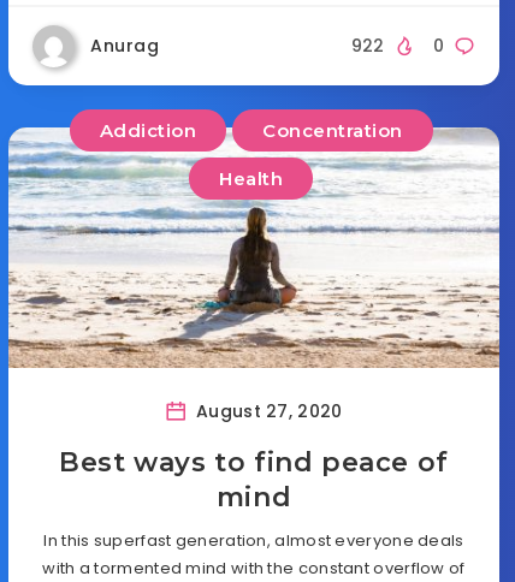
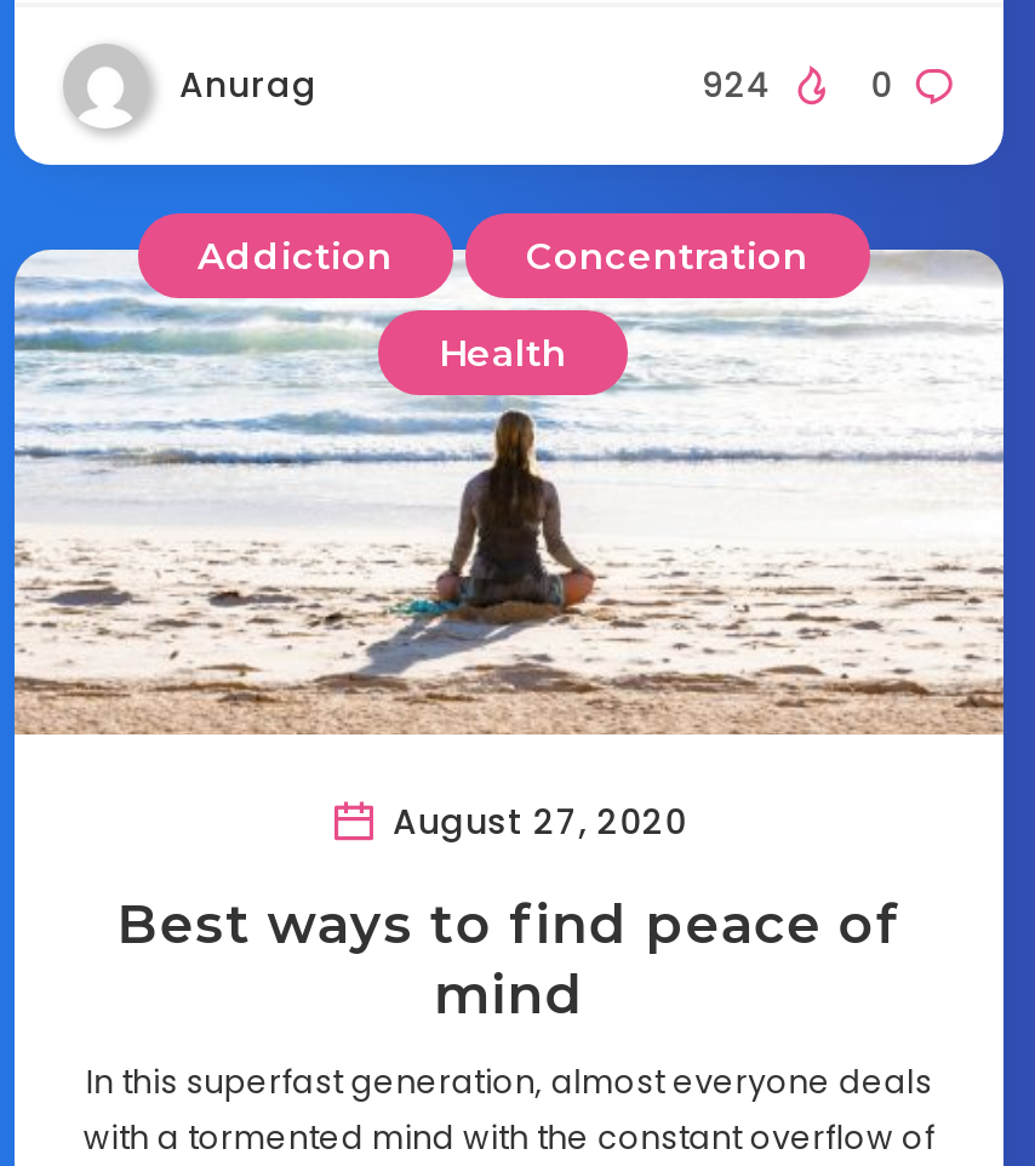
- 922 0
+ 924 0
